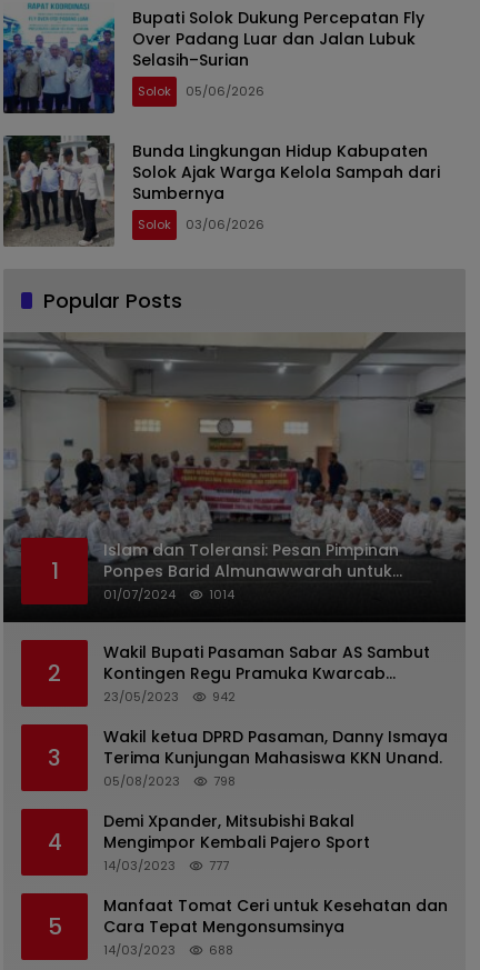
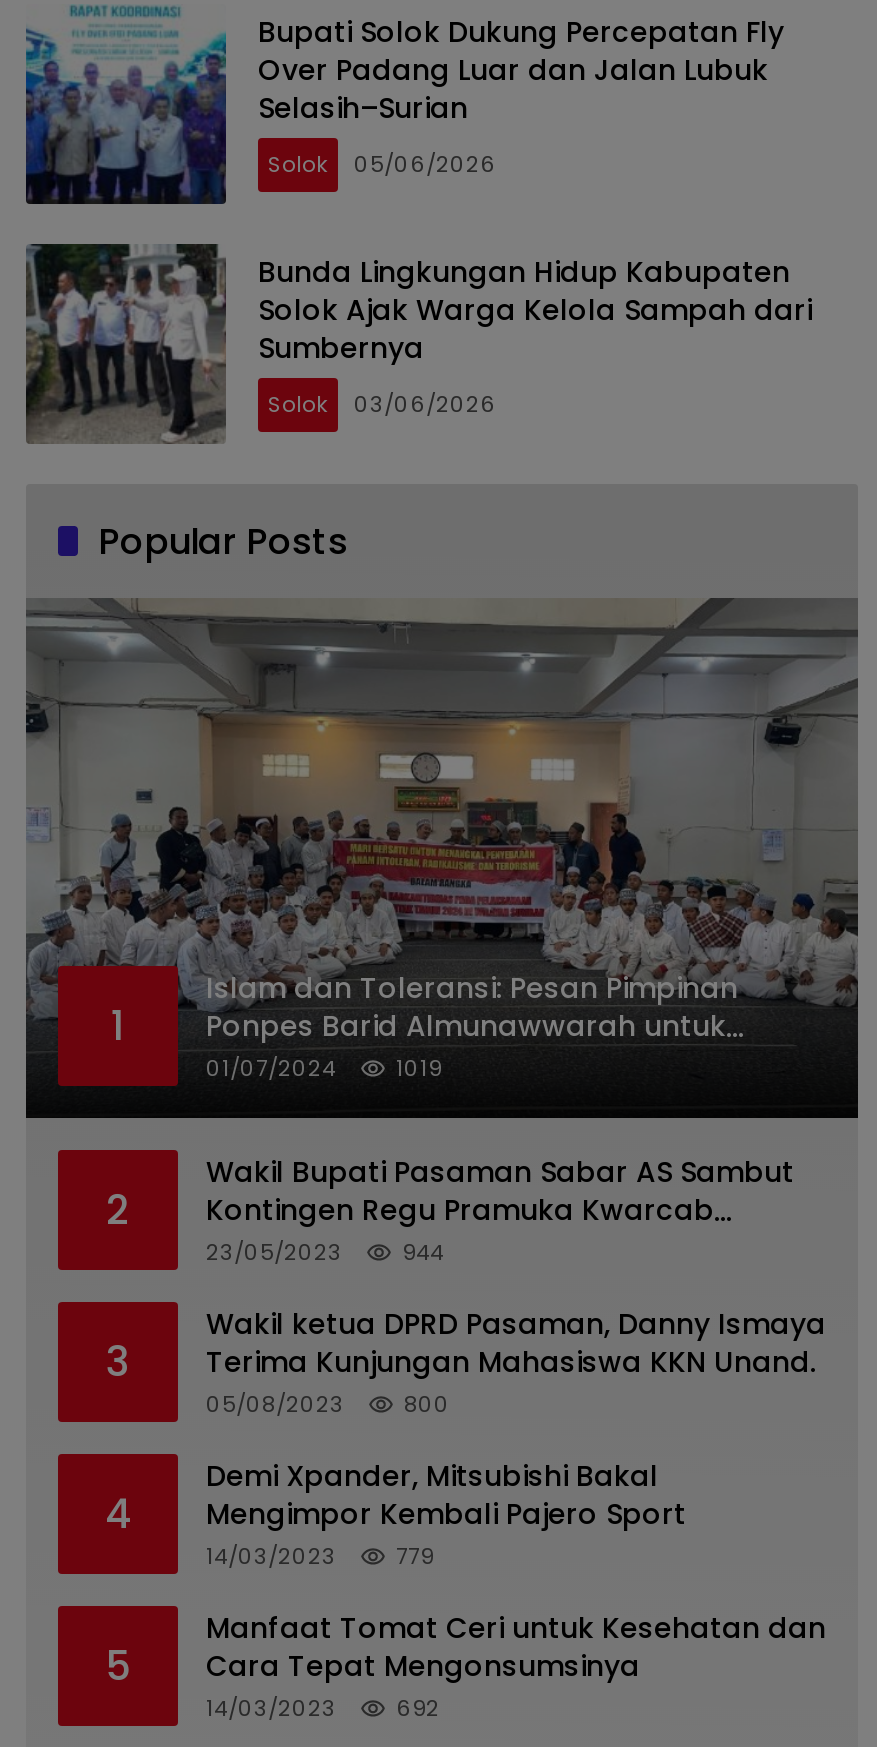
- 1014
+ 1019

- 942
+ 944

- 05/08/2023 798
+ 05/08/2023 800

- 14/03/2023 777
+ 14/03/2023 779

- 14/03/2023 688
+ 14/03/2023 692
